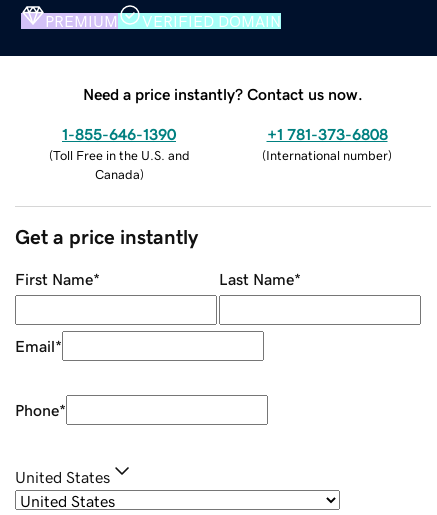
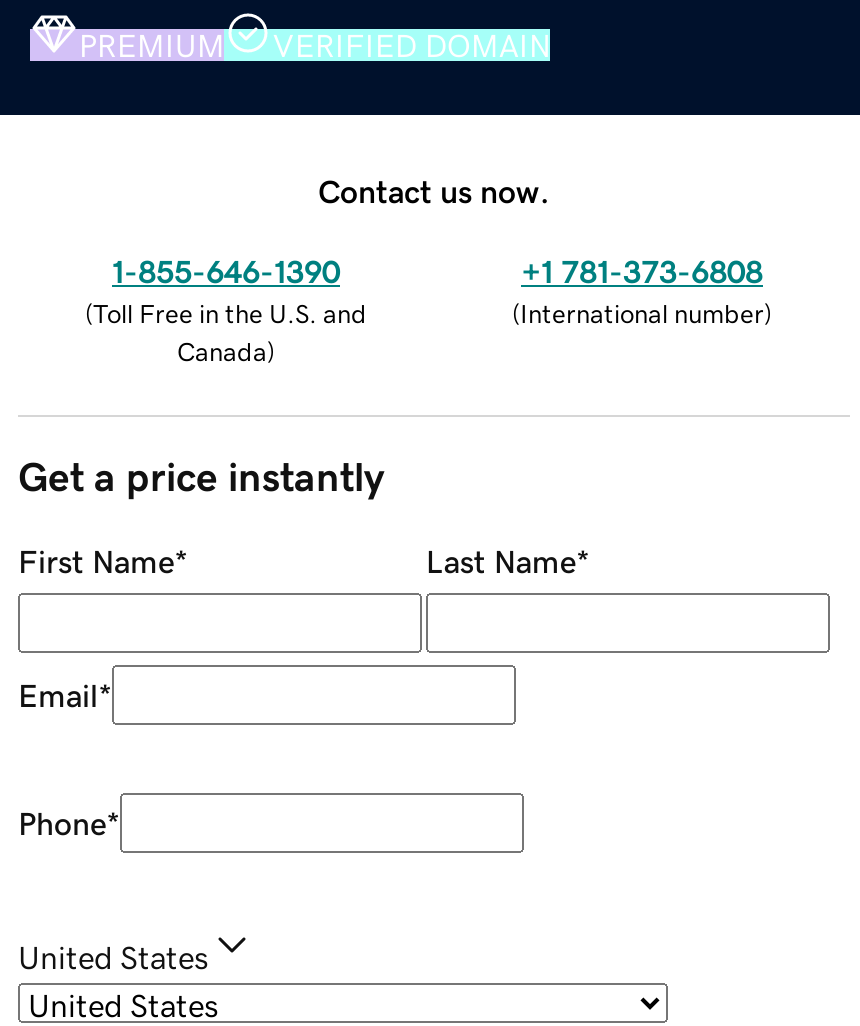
- Need a price instantly? Contact us now.
+ Contact us now.
